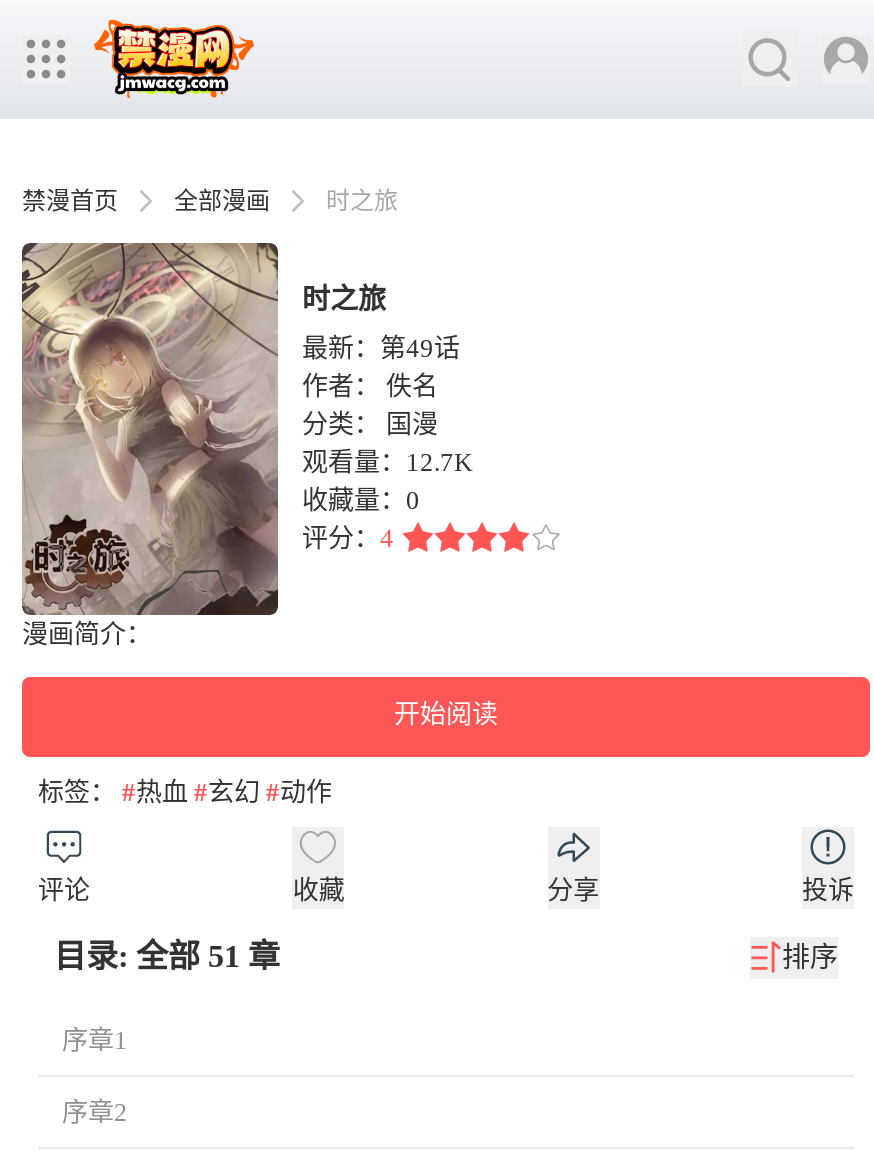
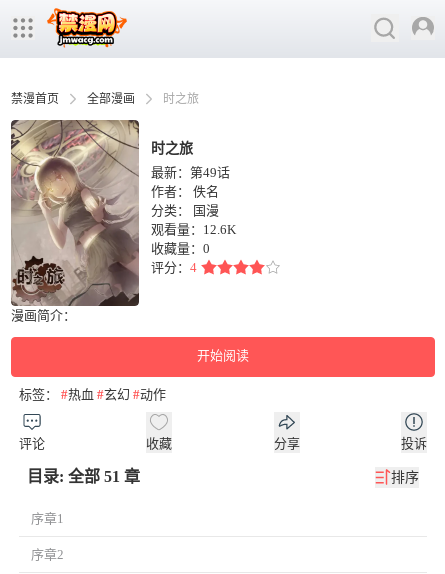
- 观看量：12.7K
+ 观看量：12.6K
